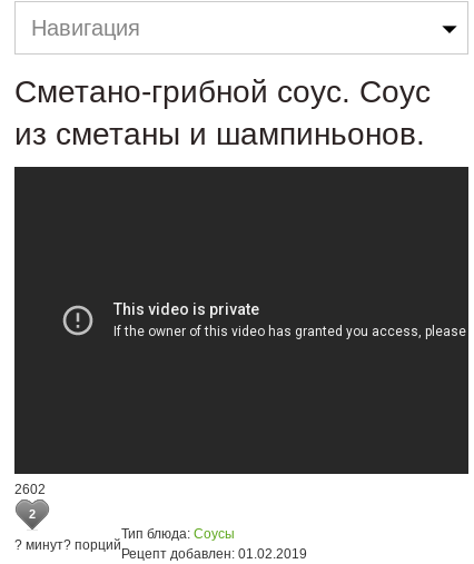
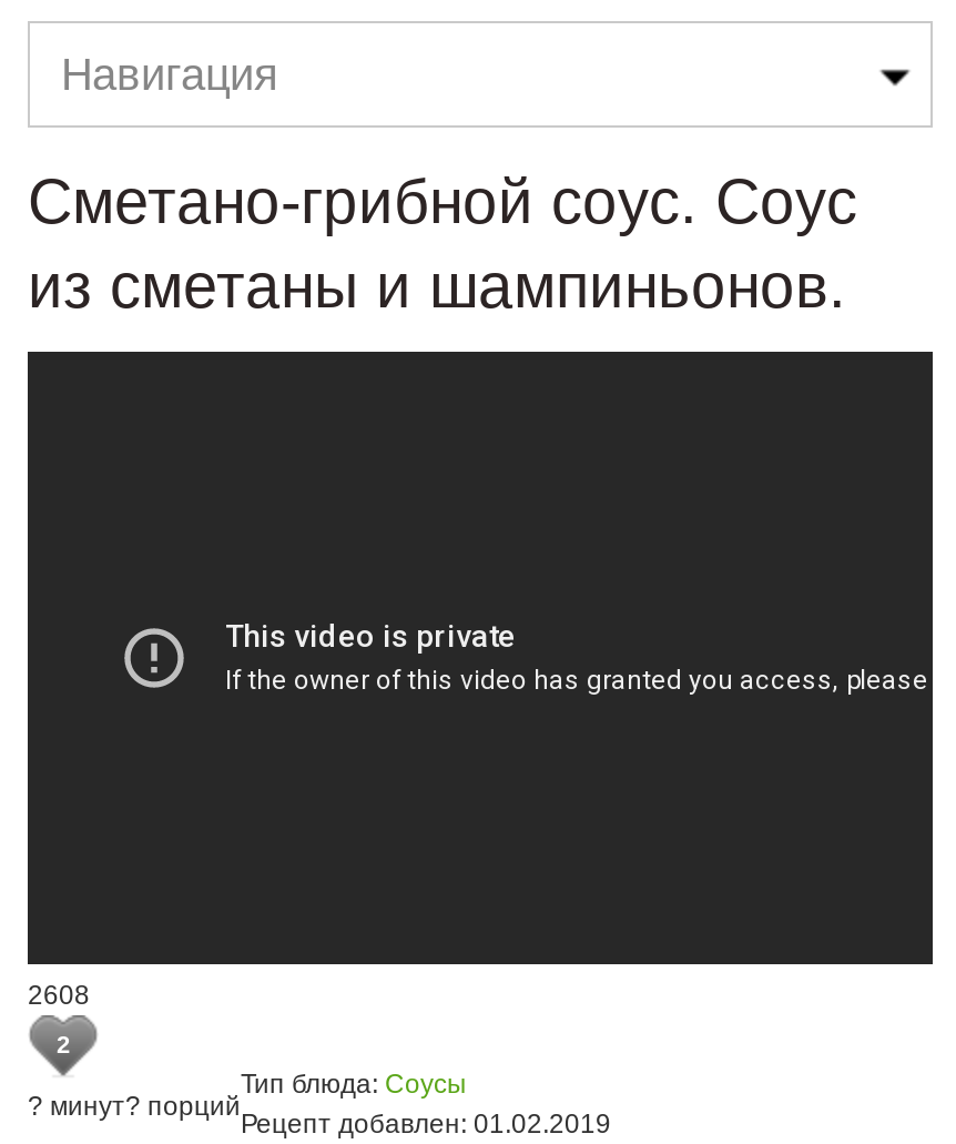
- 2602
+ 2608
